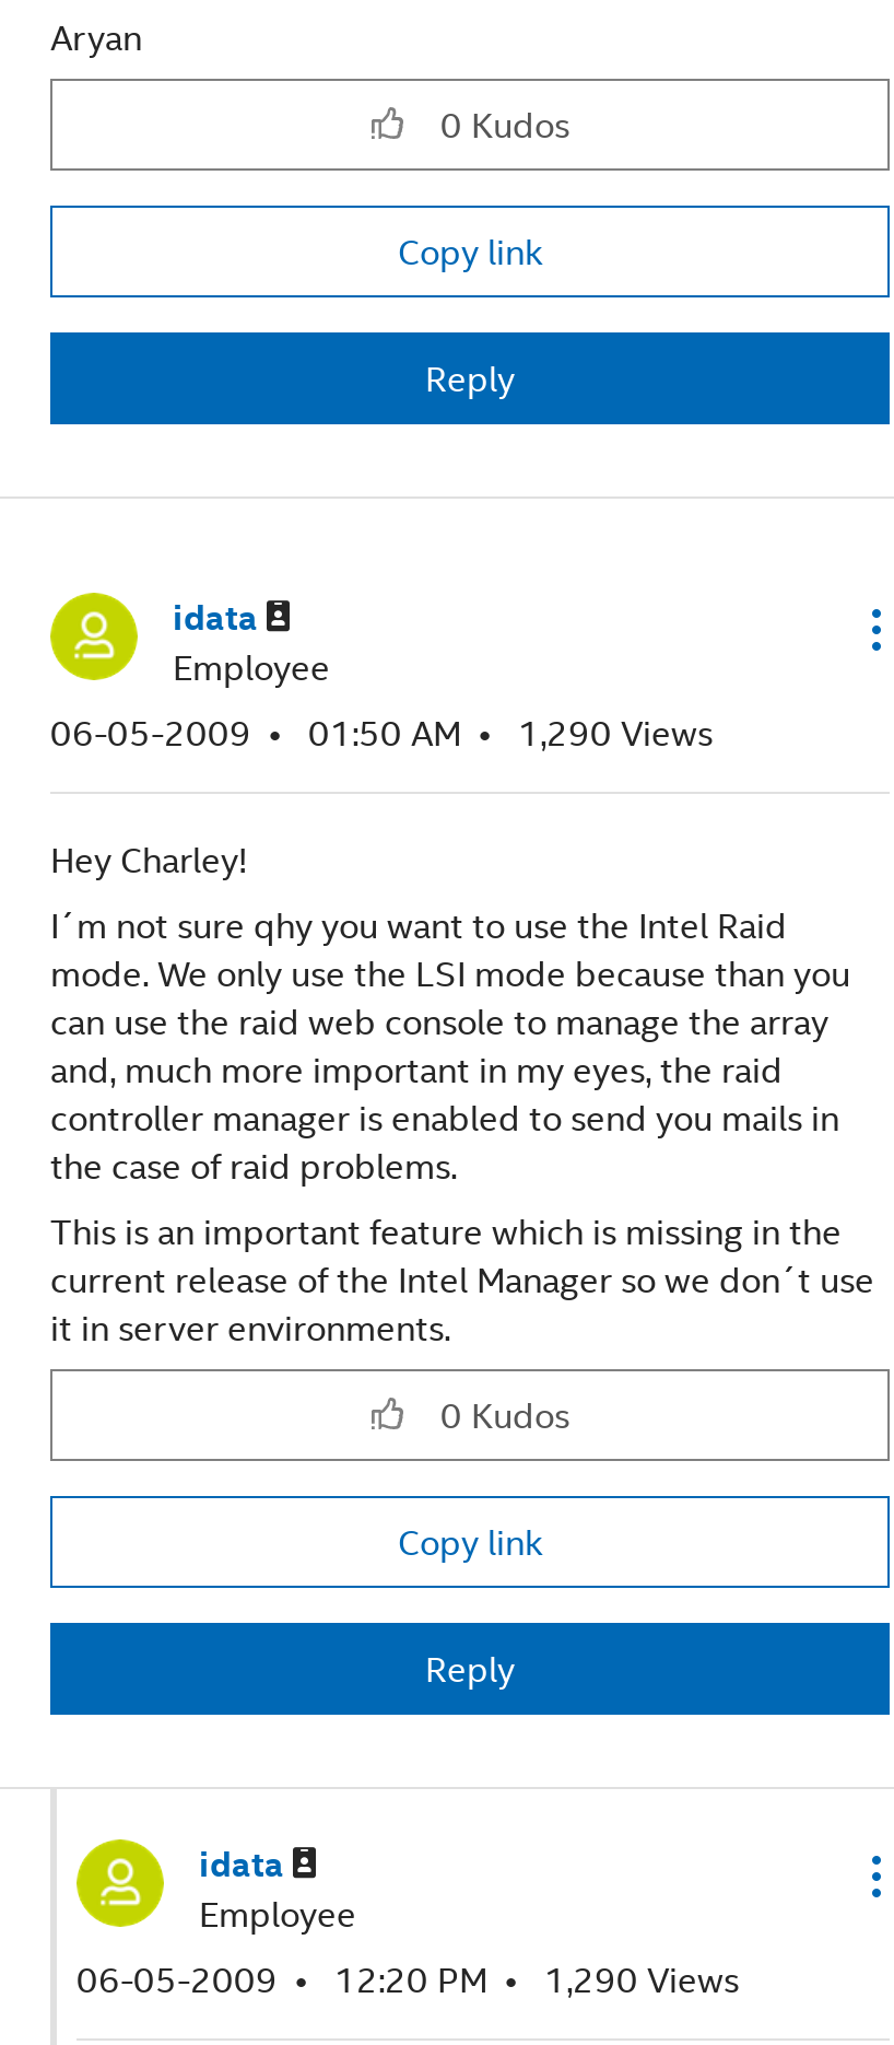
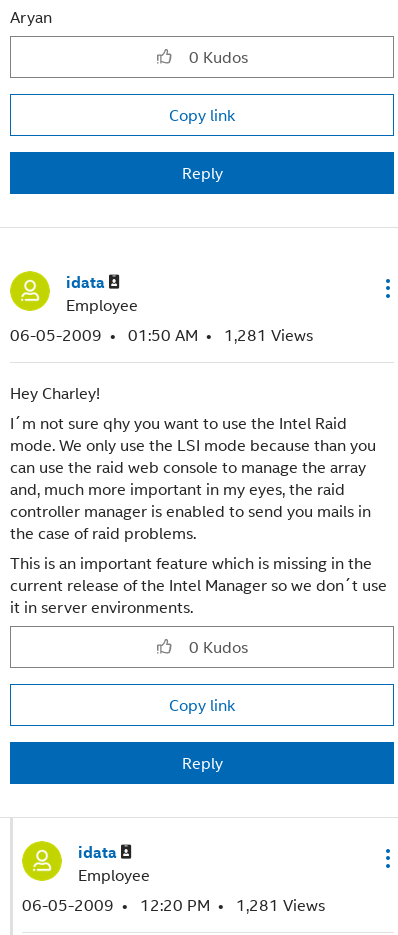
- 06-05-2009 01:50 AM 1,290 Views
+ 06-05-2009 01:50 AM 1,281 Views

- 06-05-2009 12:20 PM 1,290 Views
+ 06-05-2009 12:20 PM 1,281 Views
